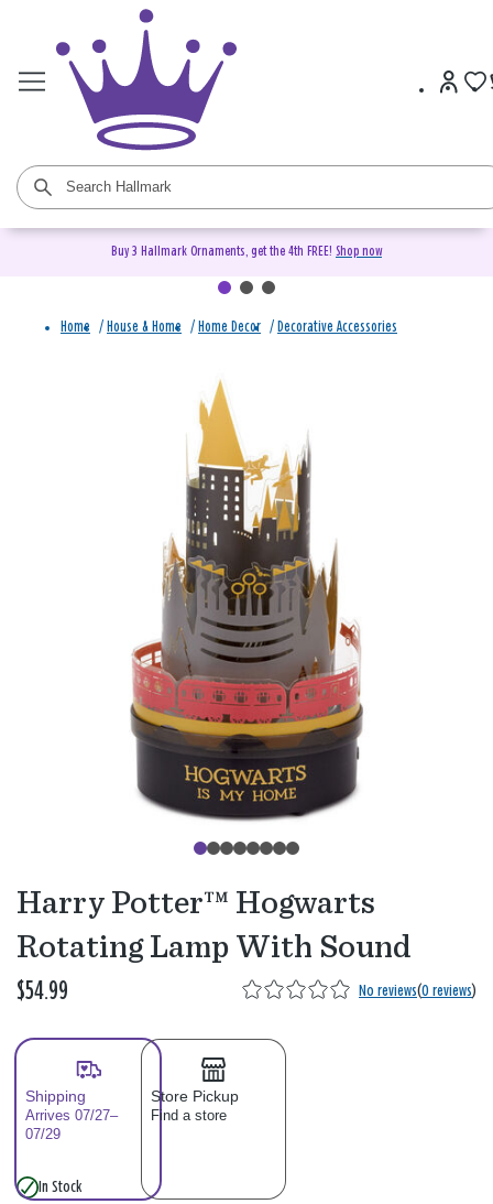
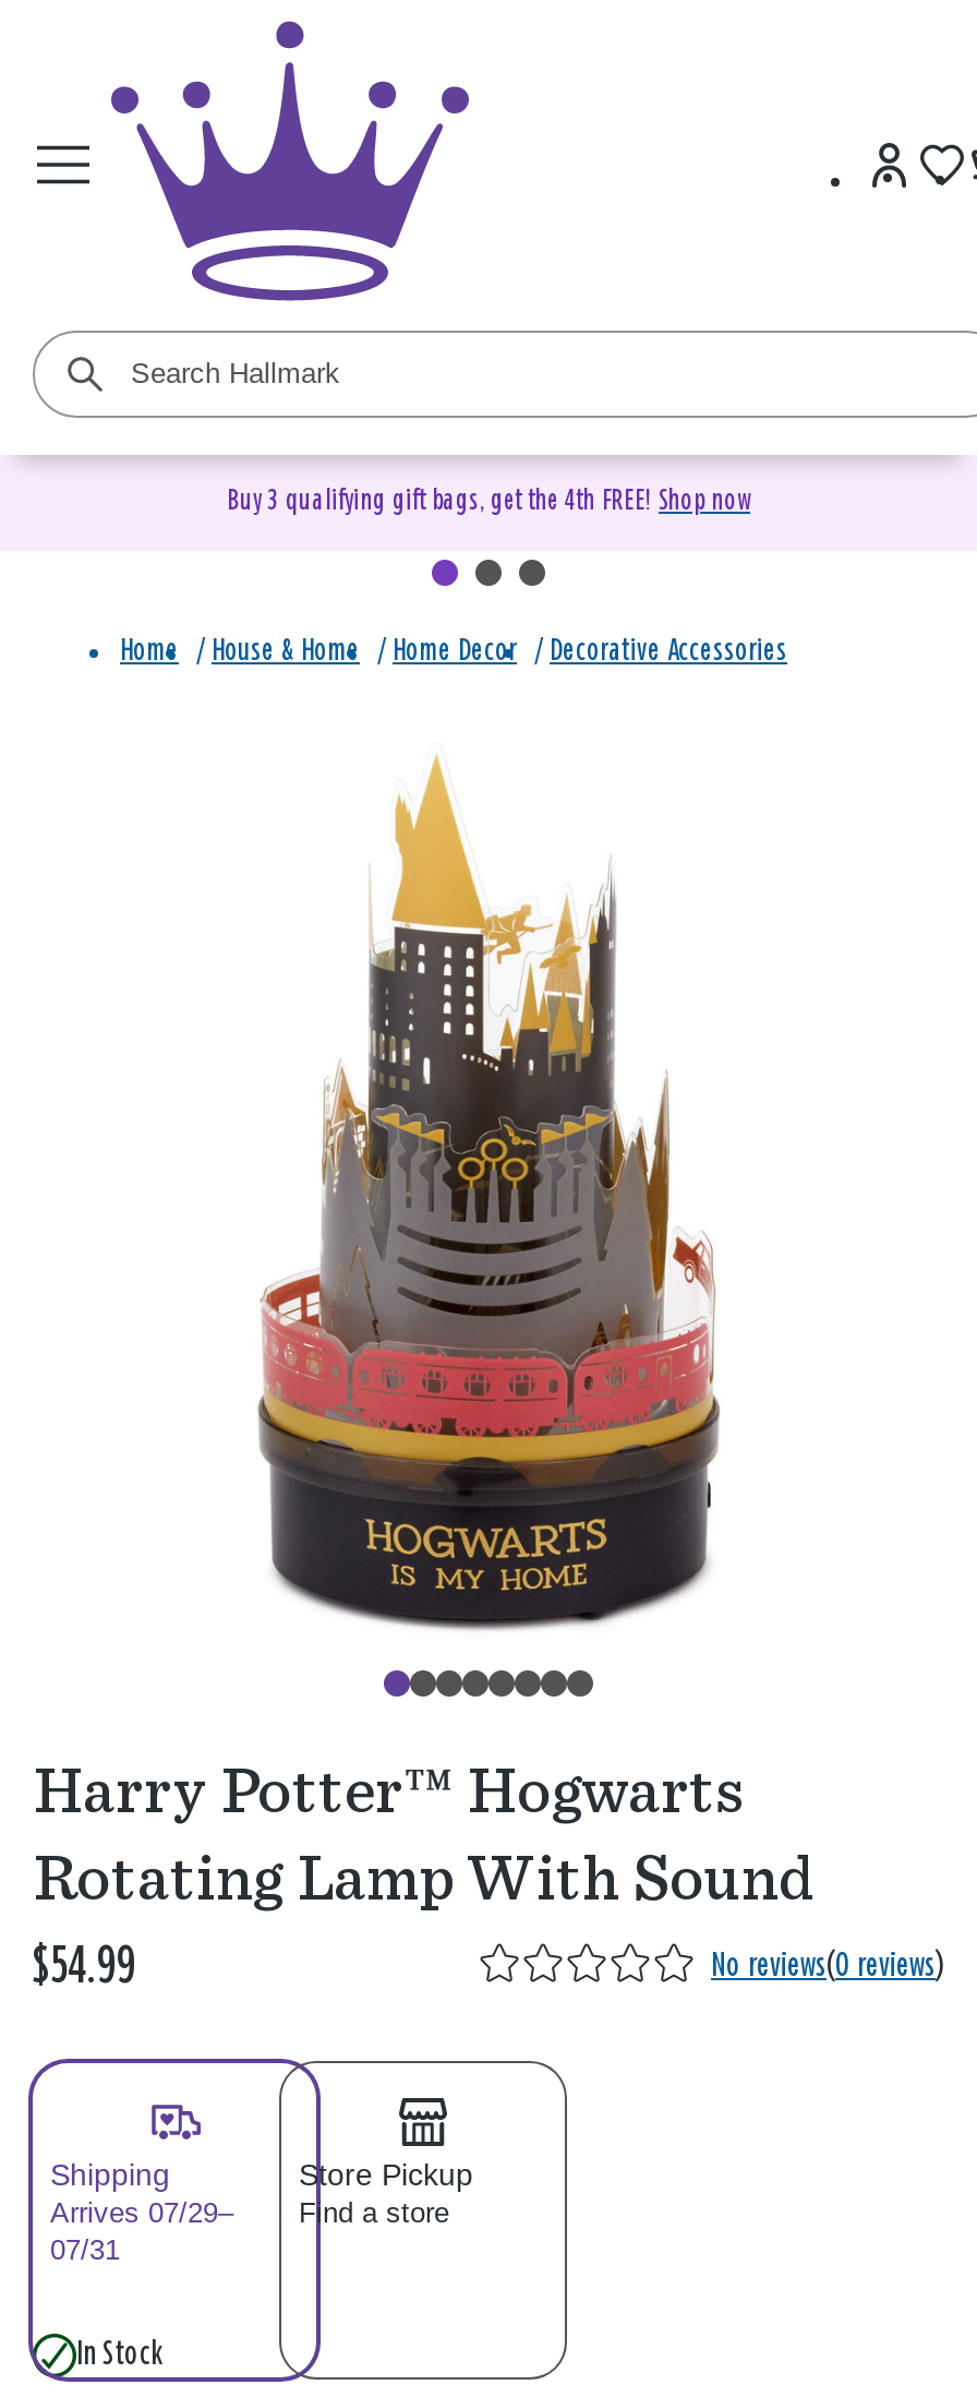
- Buy 3 Hallmark Ornaments, get the 4th FREE! Shop now
+ Buy 3 qualifying gift bags, get the 4th FREE! Shop now

- Arrives 07/27–
+ Arrives 07/29–

- 07/29
+ 07/31
